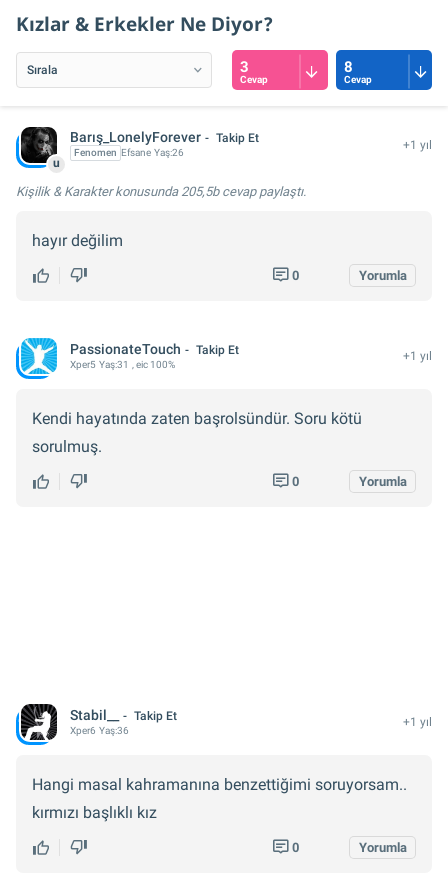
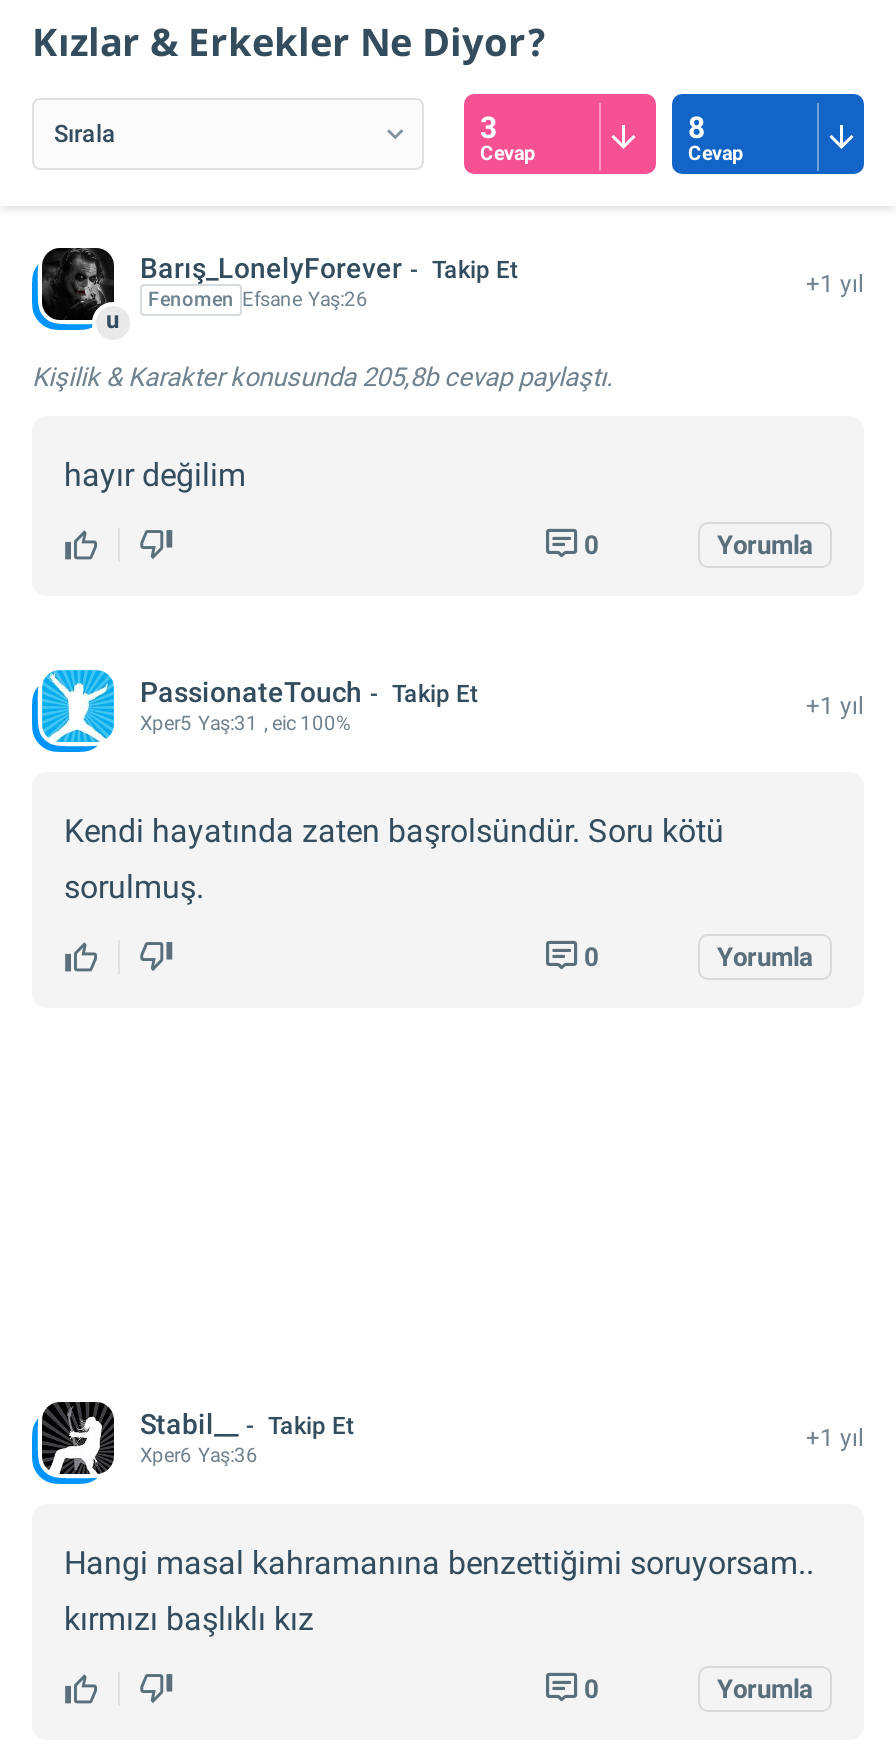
- Kişilik & Karakter konusunda 205,5b cevap paylaştı.
+ Kişilik & Karakter konusunda 205,8b cevap paylaştı.
